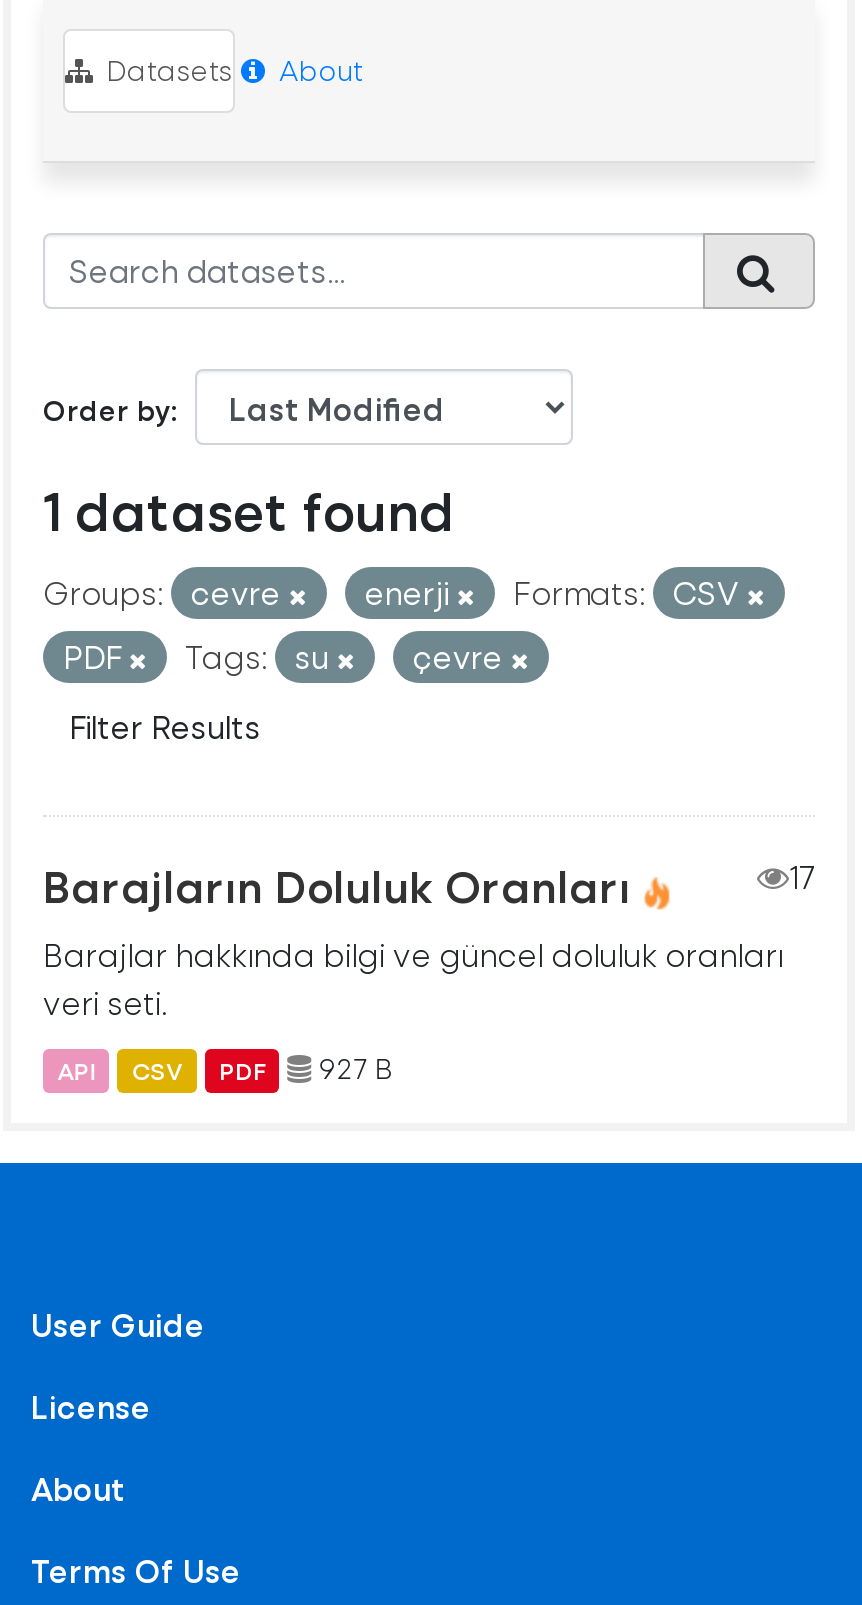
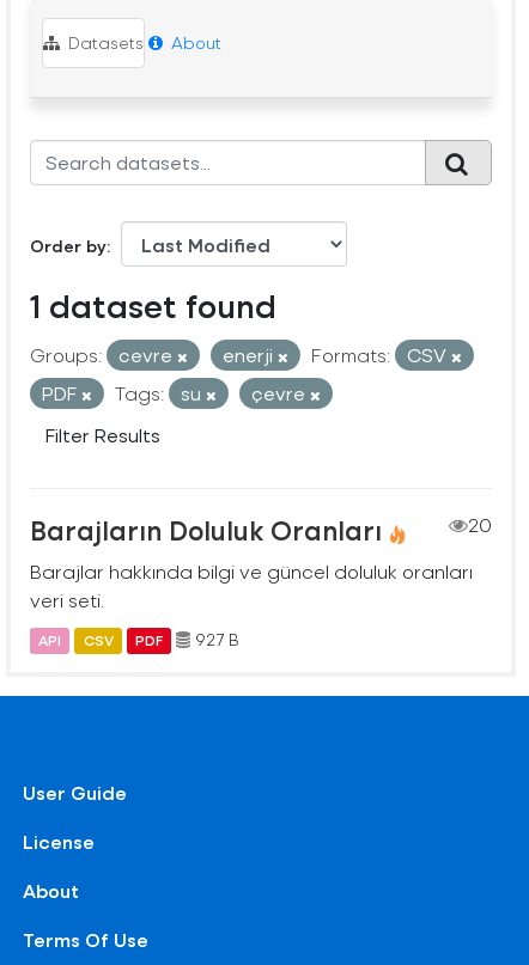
- 17
+ 20
